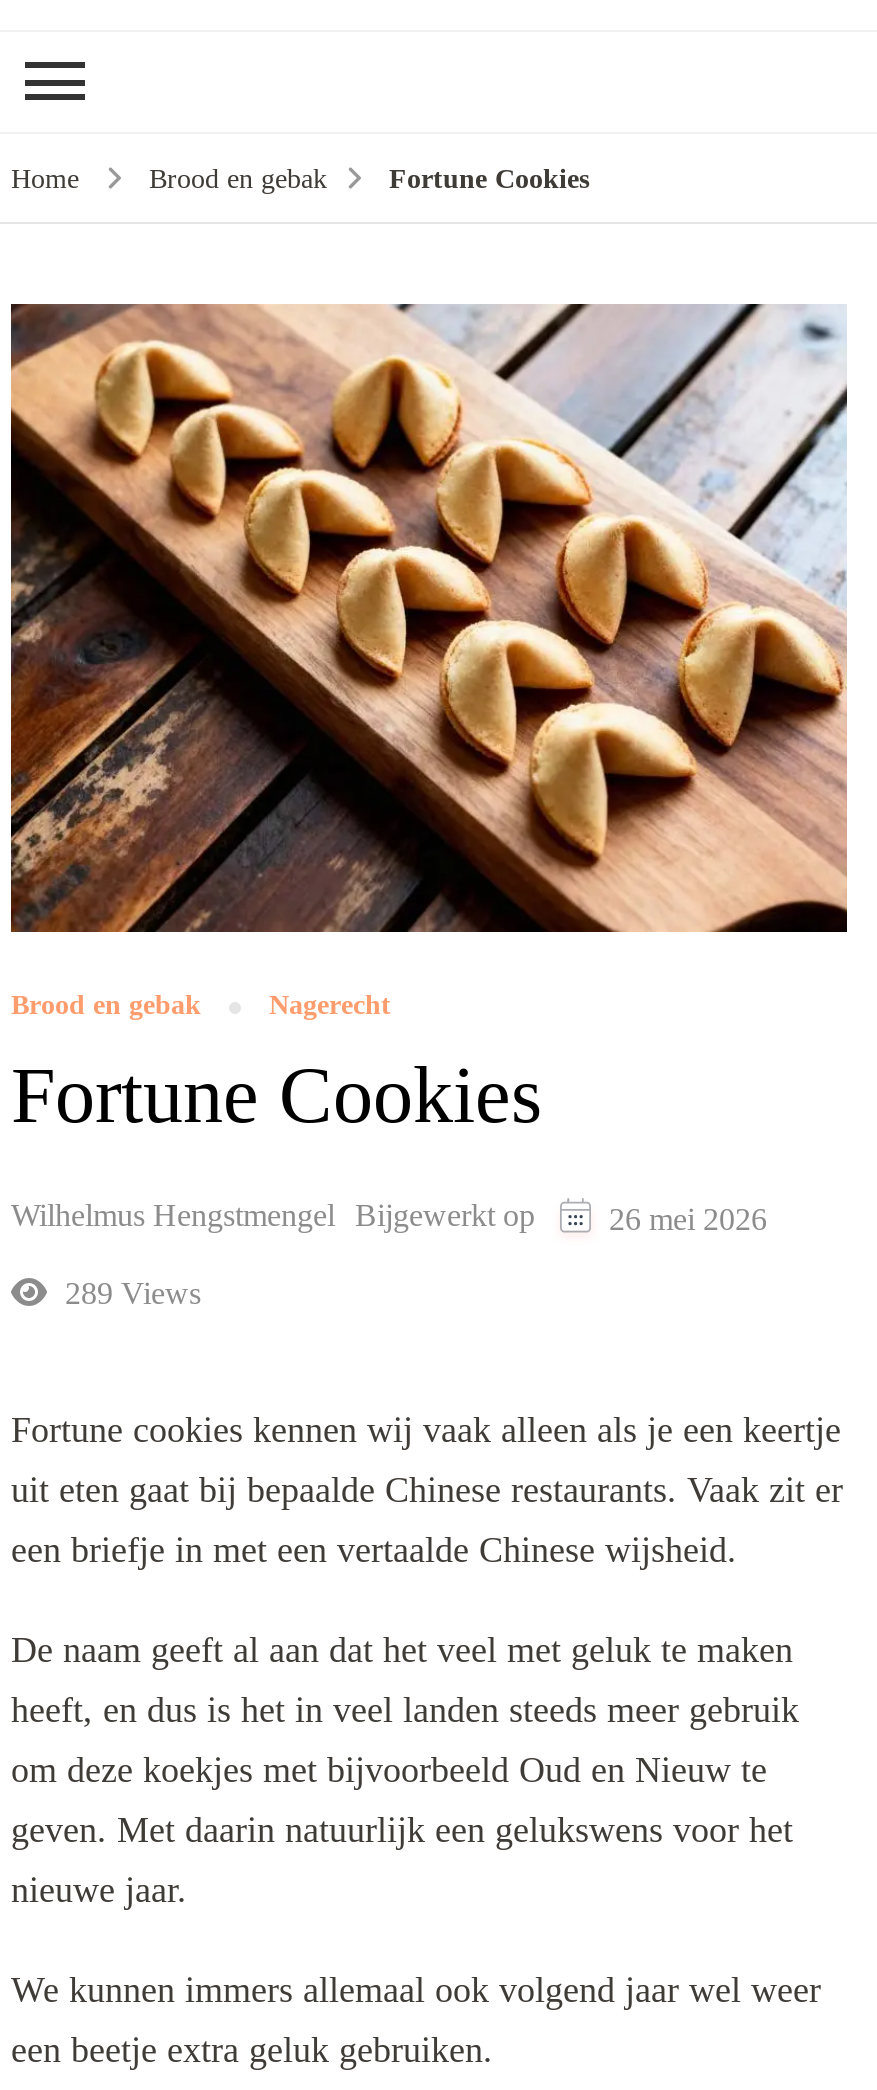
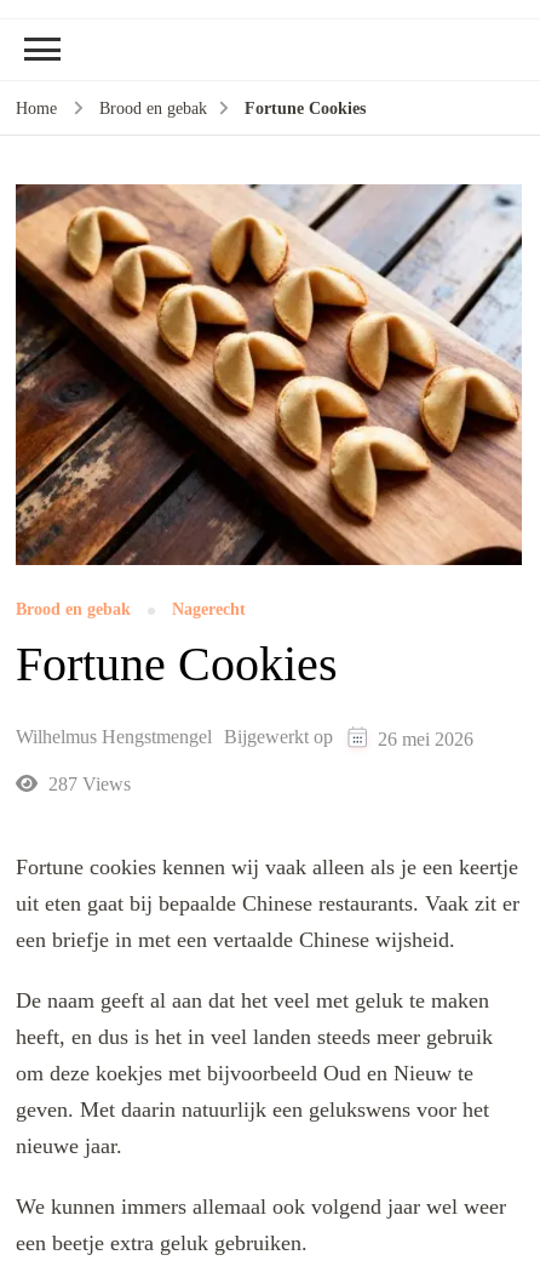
- 289 Views
+ 287 Views
